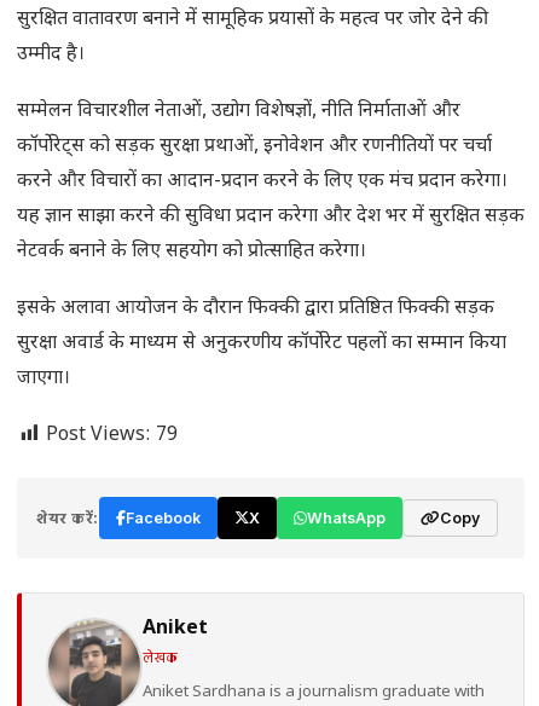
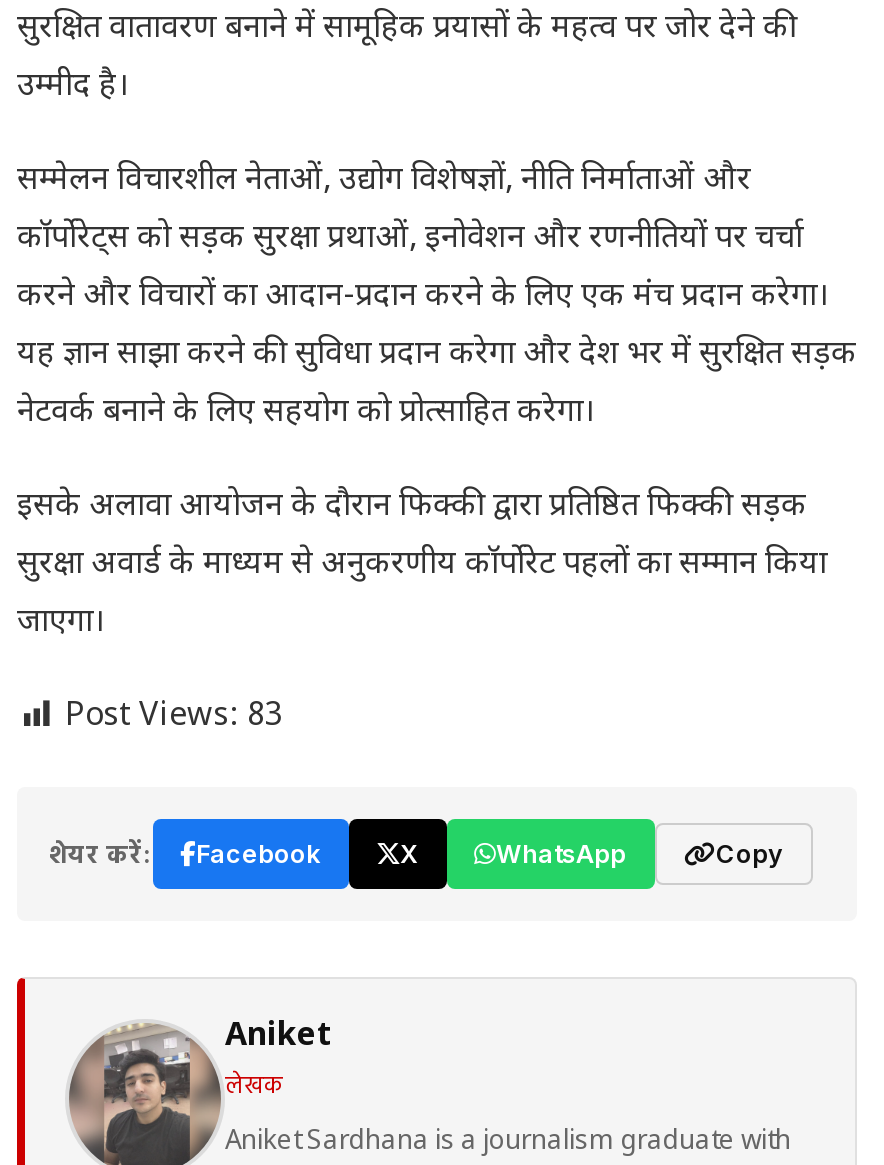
- Post Views: 79
+ Post Views: 83
